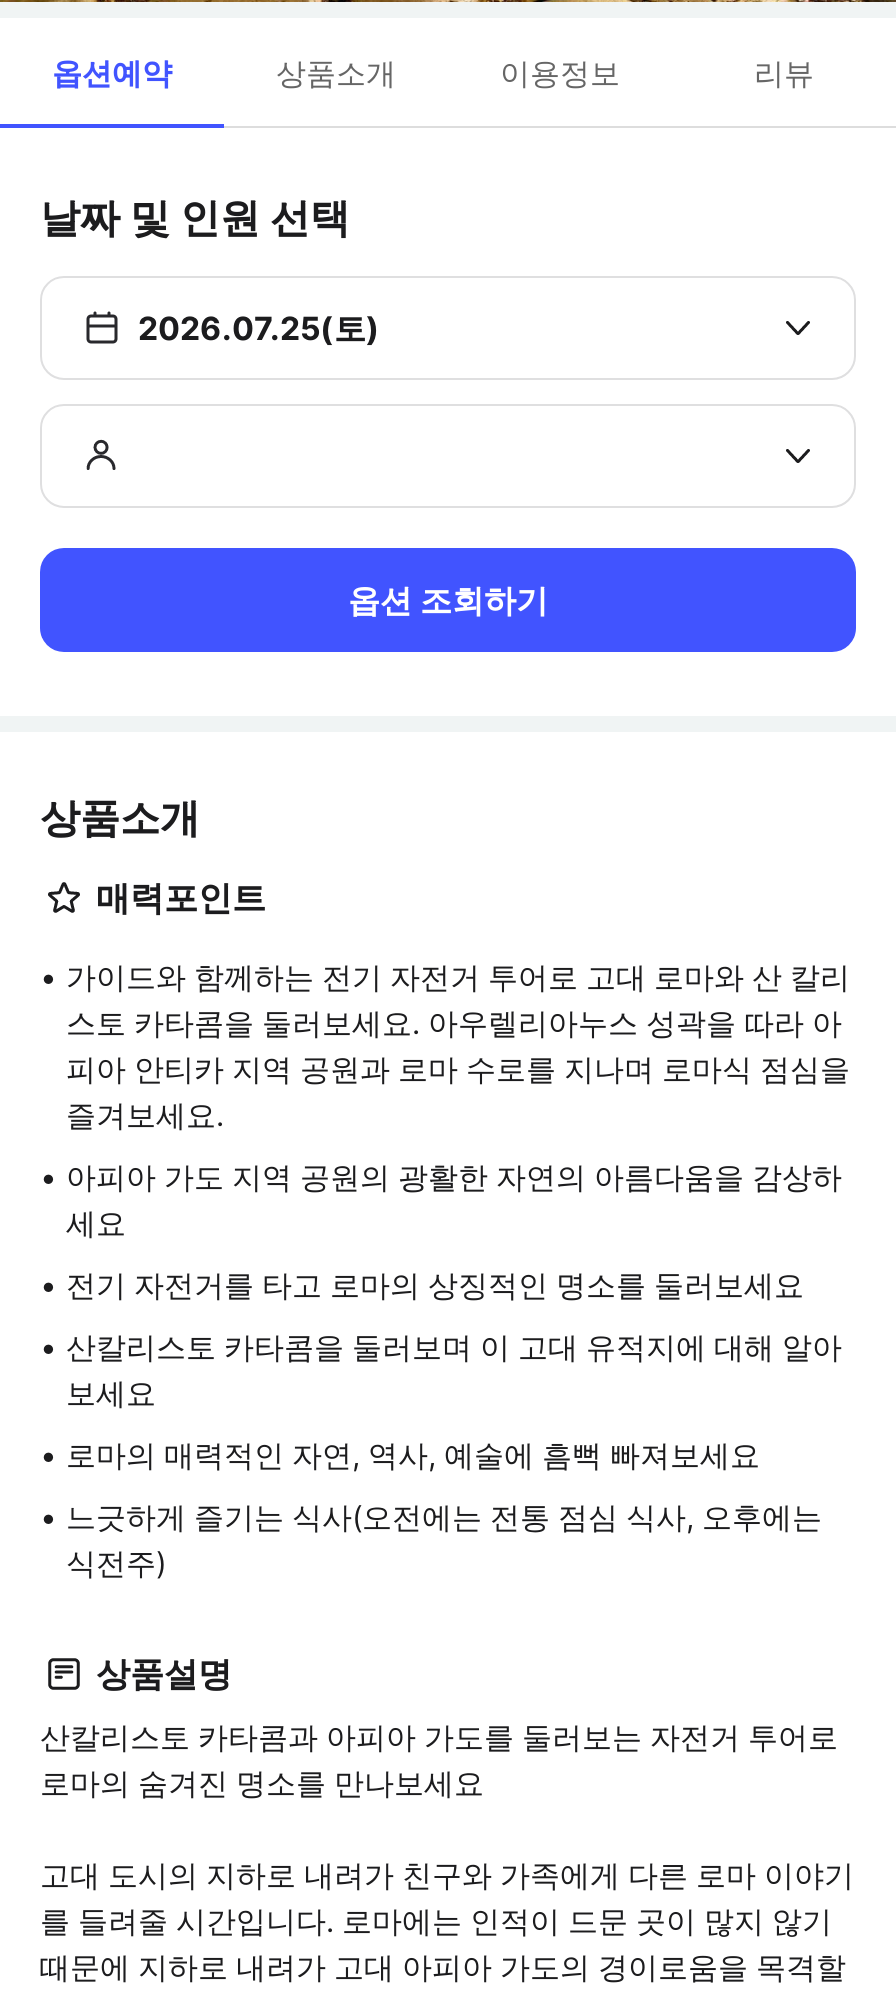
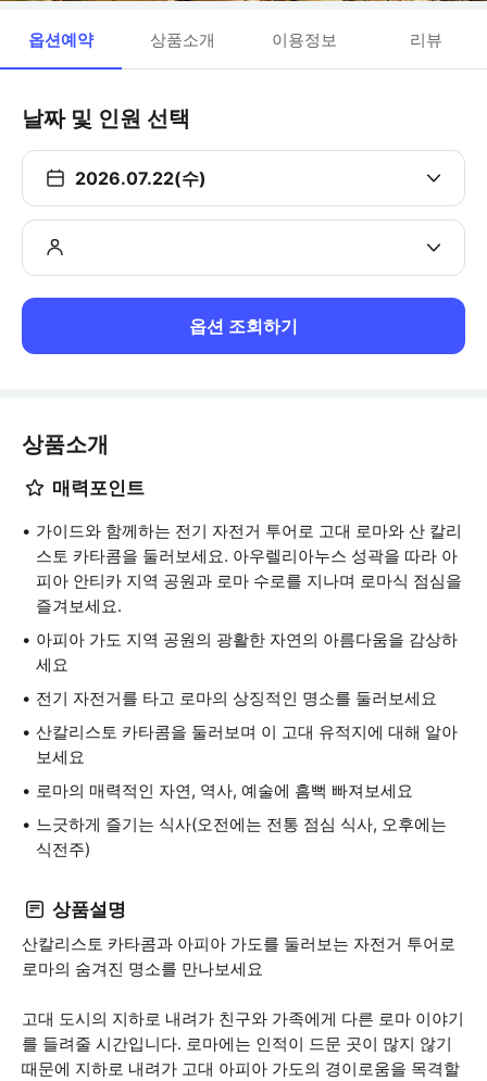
- 2026.07.25(토)
+ 2026.07.22(수)
